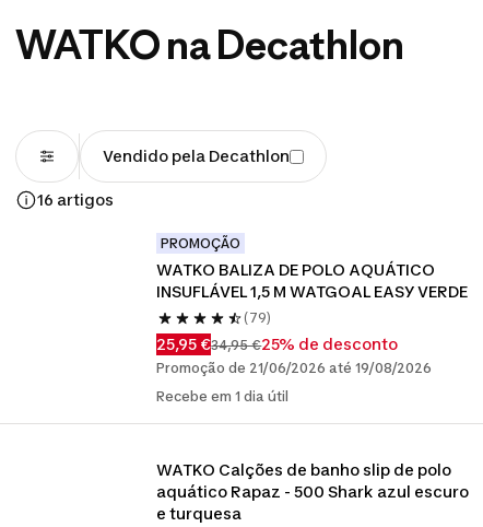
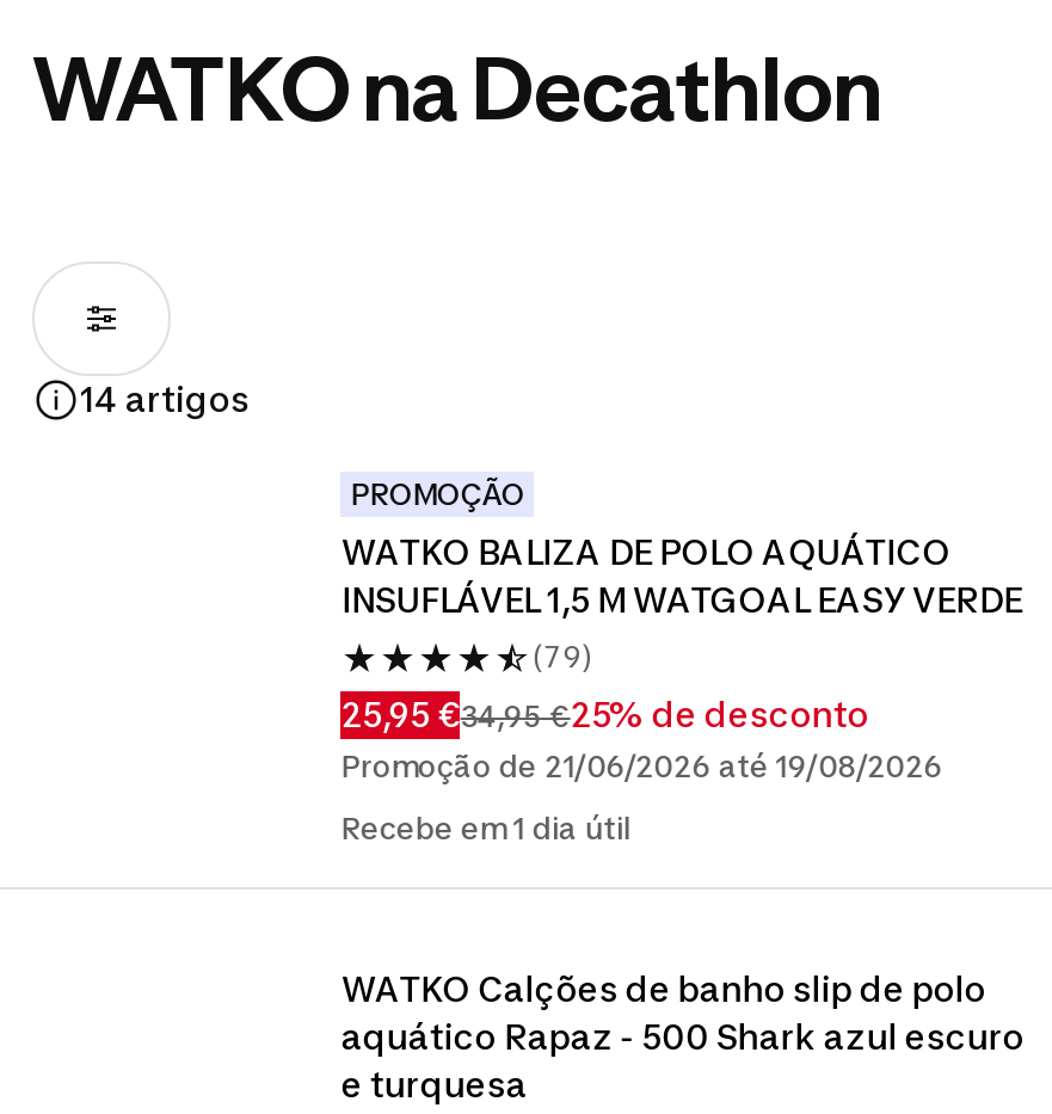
- Vendido pela Decathlon
- 16 artigos
+ 14 artigos
